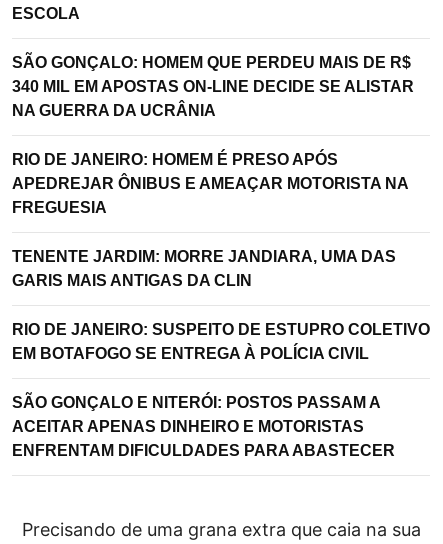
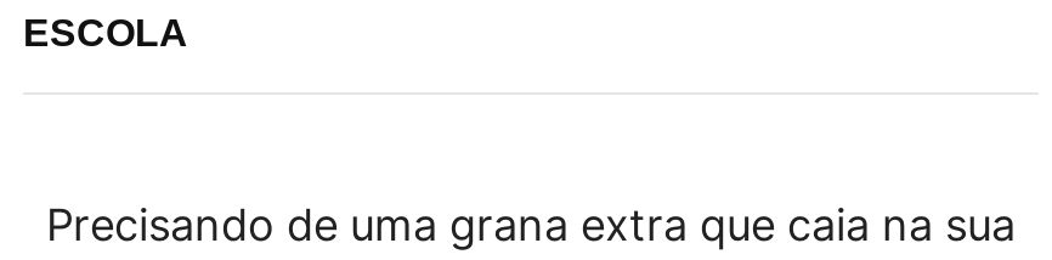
- SÃO GONÇALO: HOMEM QUE PERDEU MAIS DE R$
- 340 MIL EM APOSTAS ON-LINE DECIDE SE ALISTAR
- NA GUERRA DA UCRÂNIA
- RIO DE JANEIRO: HOMEM É PRESO APÓS
- APEDREJAR ÔNIBUS E AMEAÇAR MOTORISTA NA
- FREGUESIA
- TENENTE JARDIM: MORRE JANDIARA, UMA DAS
- GARIS MAIS ANTIGAS DA CLIN
- RIO DE JANEIRO: SUSPEITO DE ESTUPRO COLETIVO
- EM BOTAFOGO SE ENTREGA À POLÍCIA CIVIL
- SÃO GONÇALO E NITERÓI: POSTOS PASSAM A
- ACEITAR APENAS DINHEIRO E MOTORISTAS
- ENFRENTAM DIFICULDADES PARA ABASTECER
